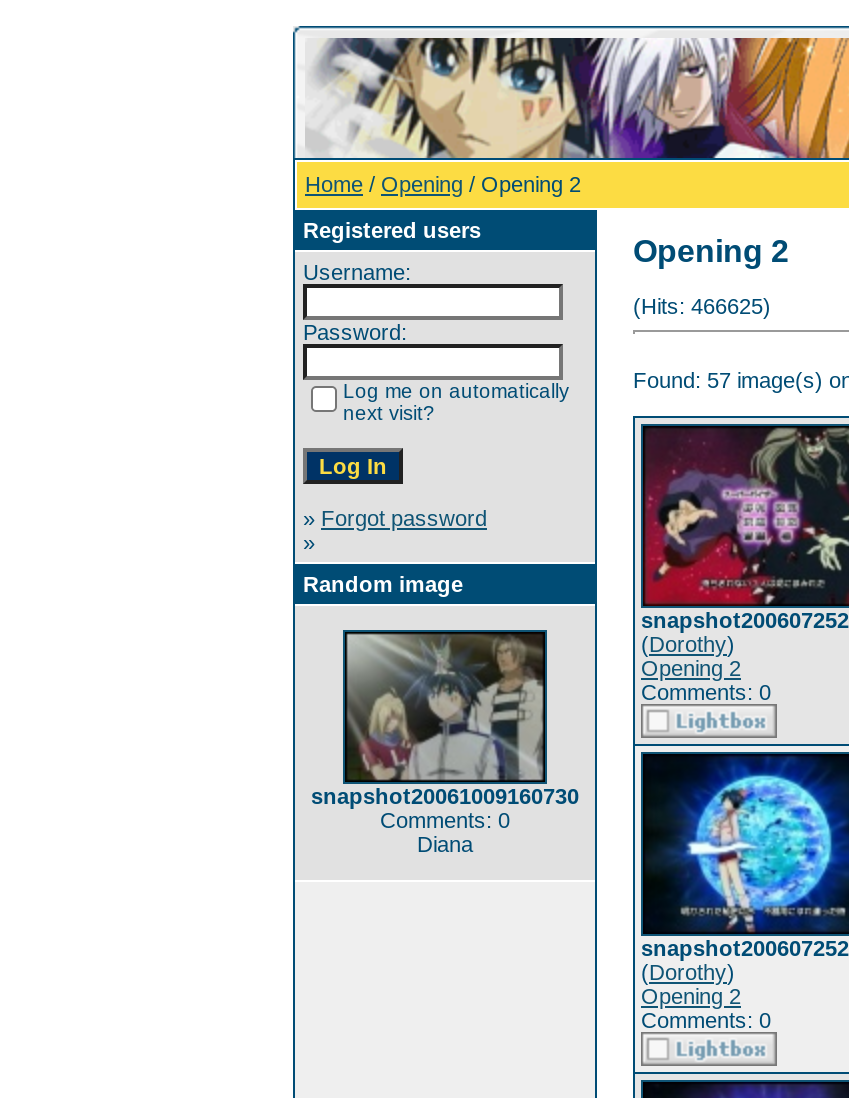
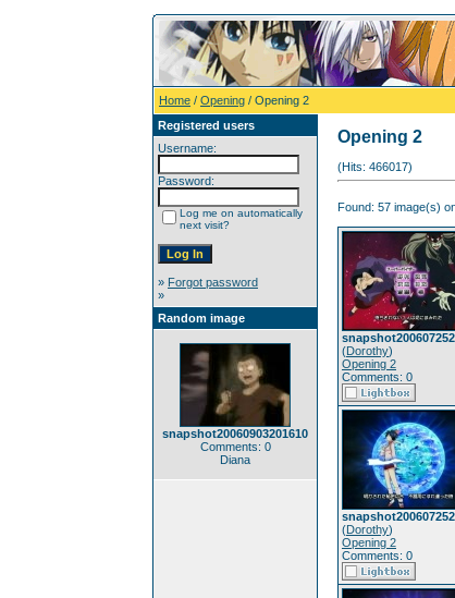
- (Hits: 466625)
+ (Hits: 466017)

- [image]
- snapshot20061009160730
+ [image]
+ snapshot20060903201610
